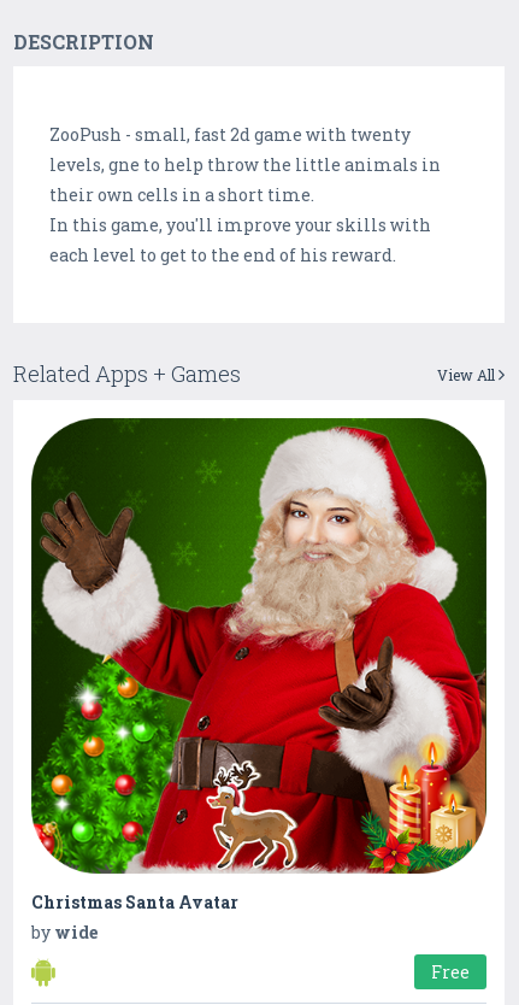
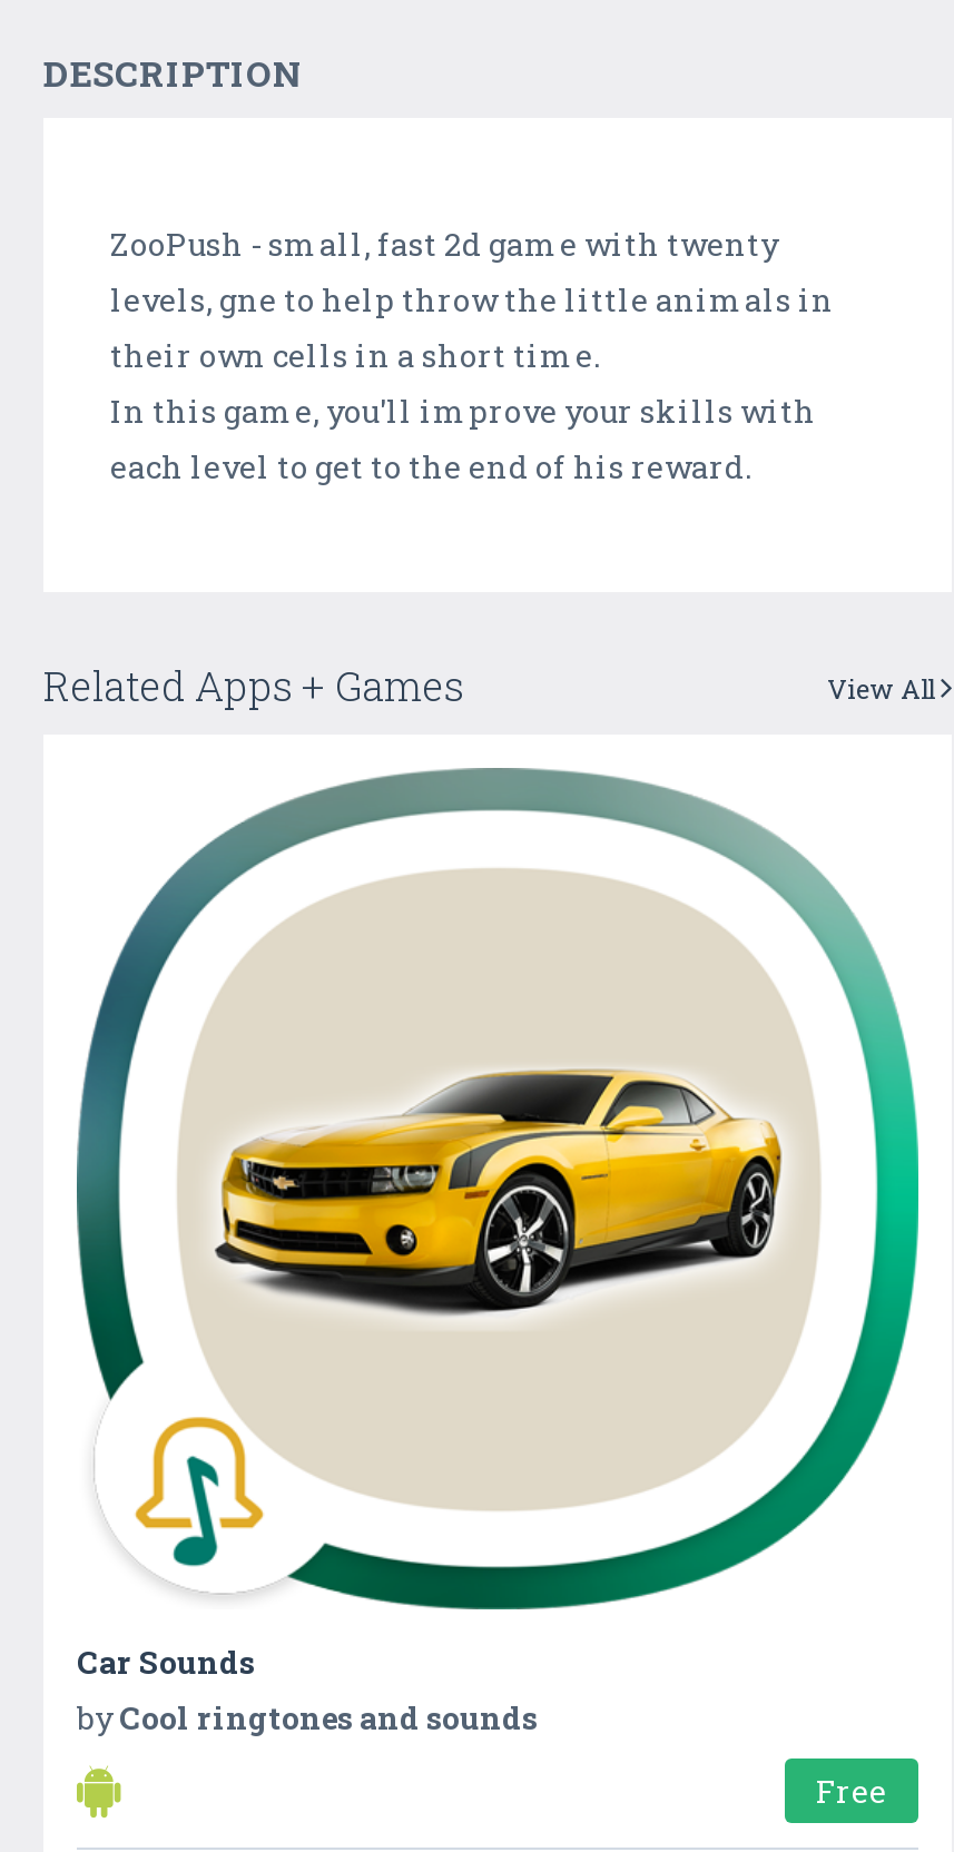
- [image]
- Christmas Santa Avatar
- bywide
+ [image]
+ Car Sounds
+ byCool ringtones and sounds
